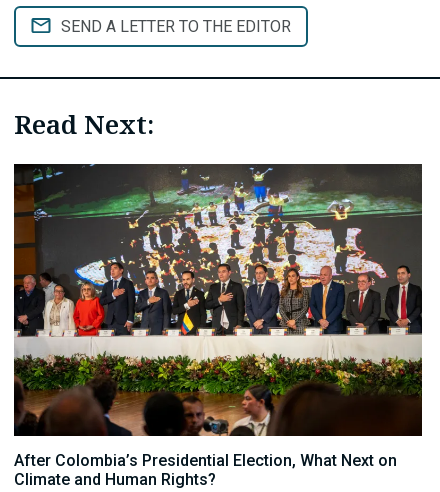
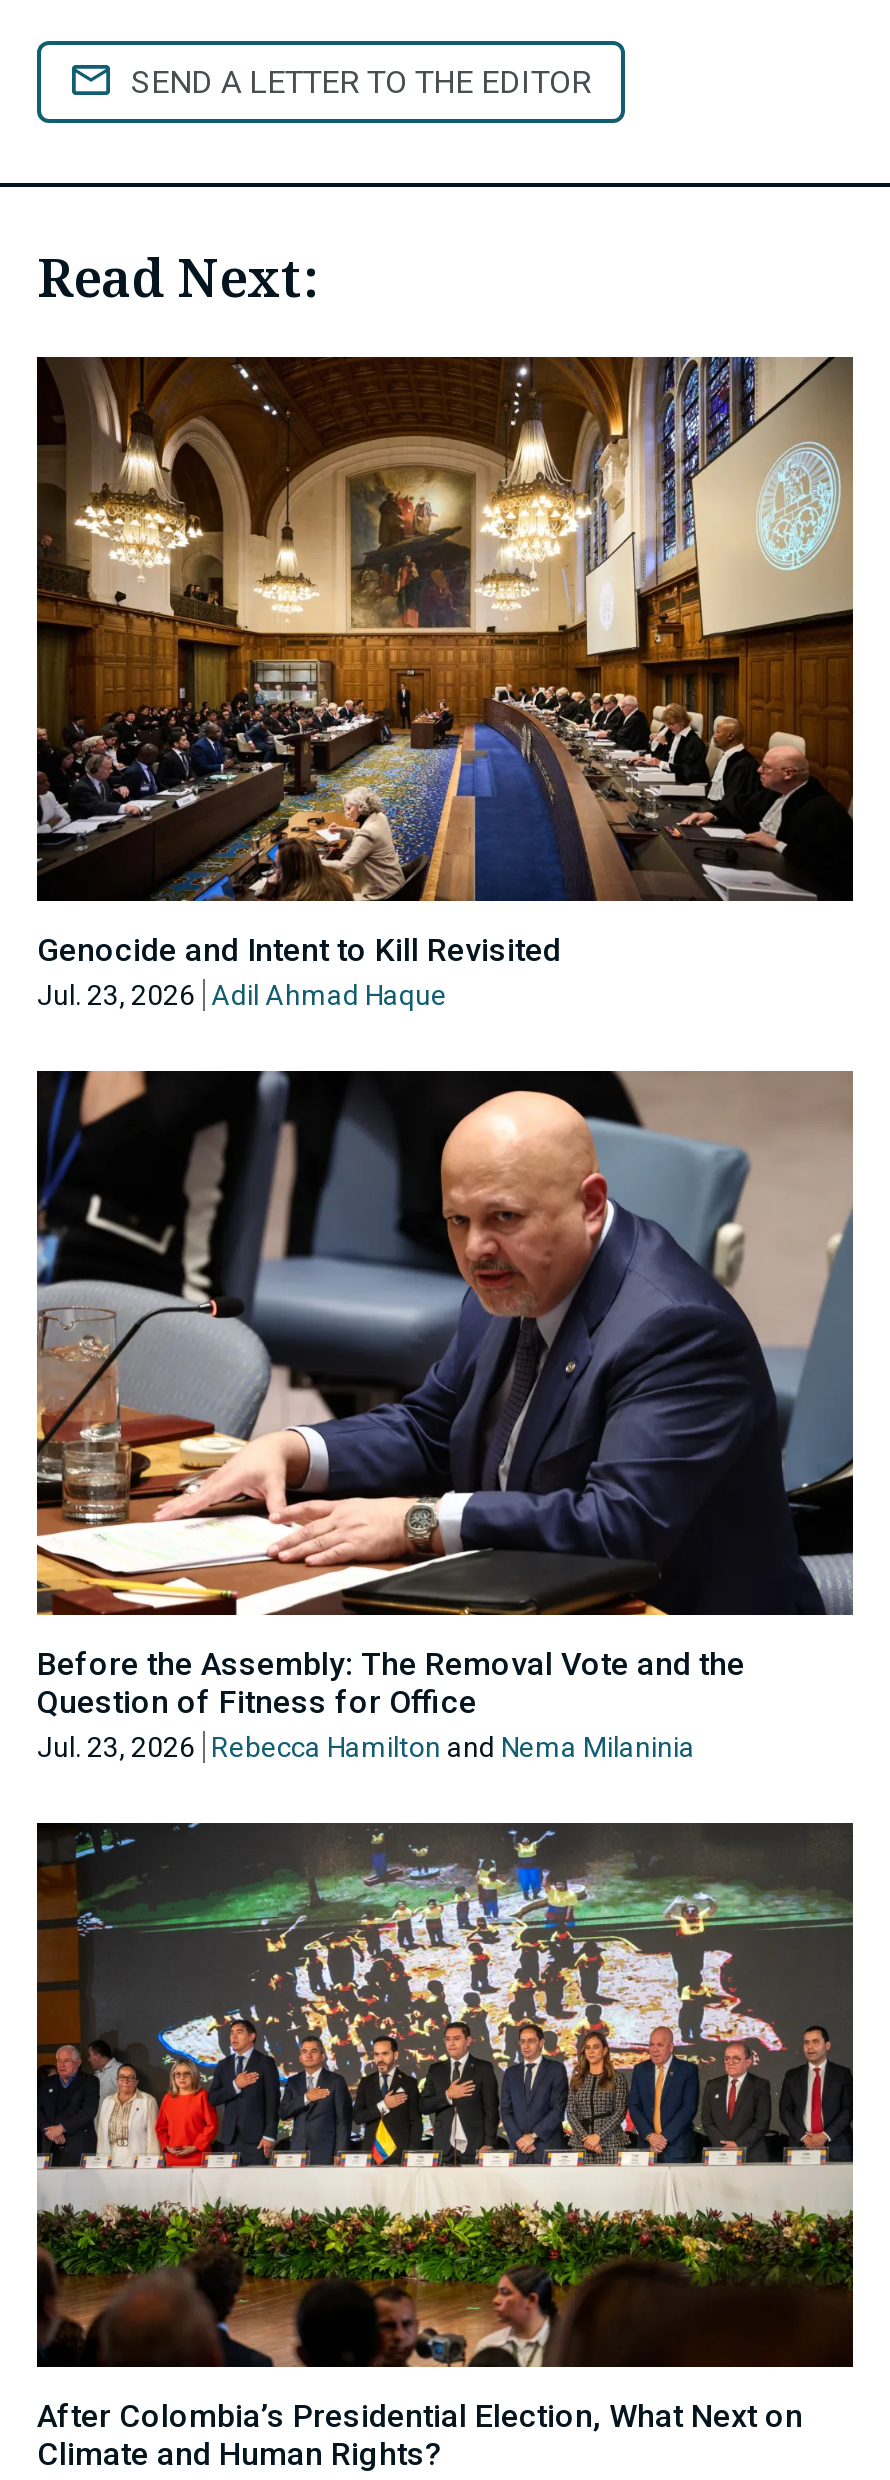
+ [image]
+ Before the Assembly: The Removal Vote and the
+ Question of Fitness for Office
+ Jul. 23, 2026 Rebecca Hamilton and Nema Milaninia

+ [image]
+ Genocide and Intent to Kill Revisited
+ Jul. 23, 2026 Adil Ahmad Haque
